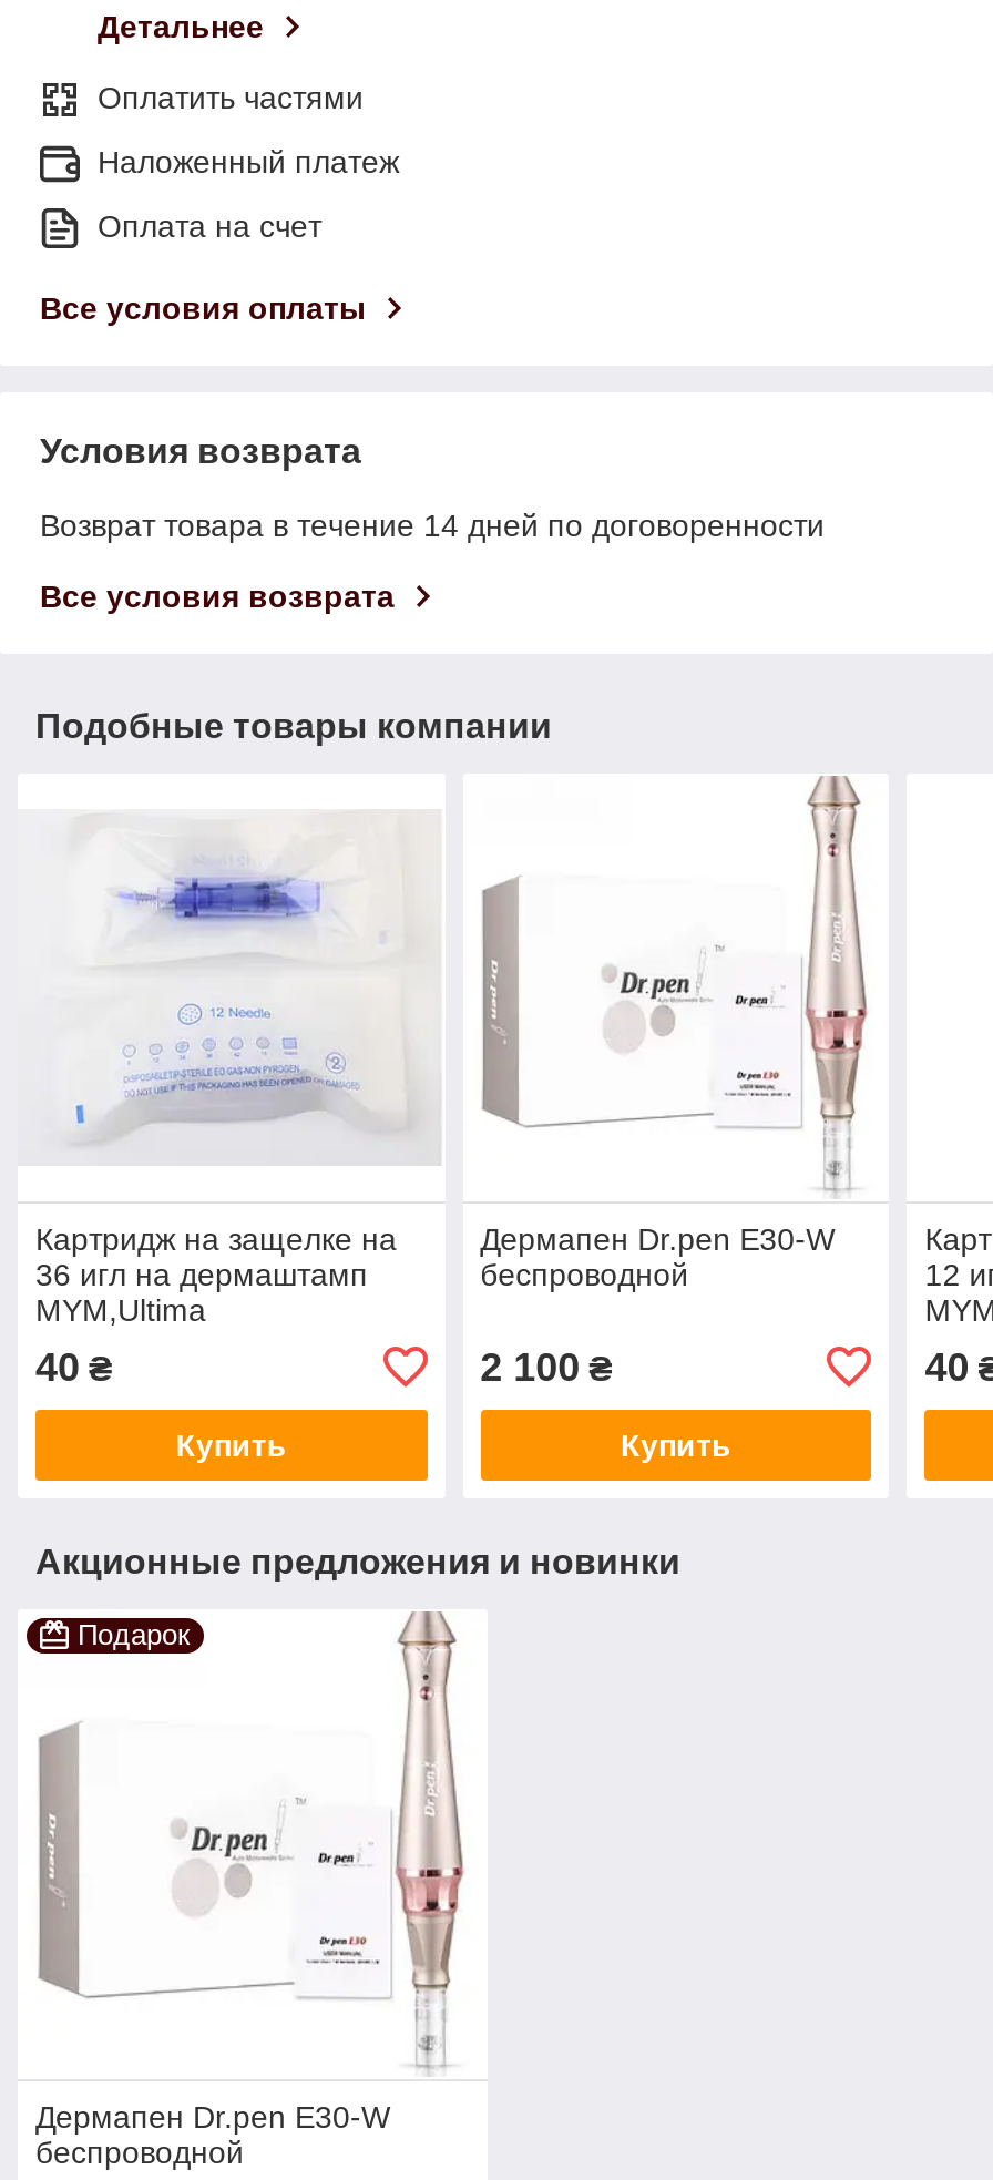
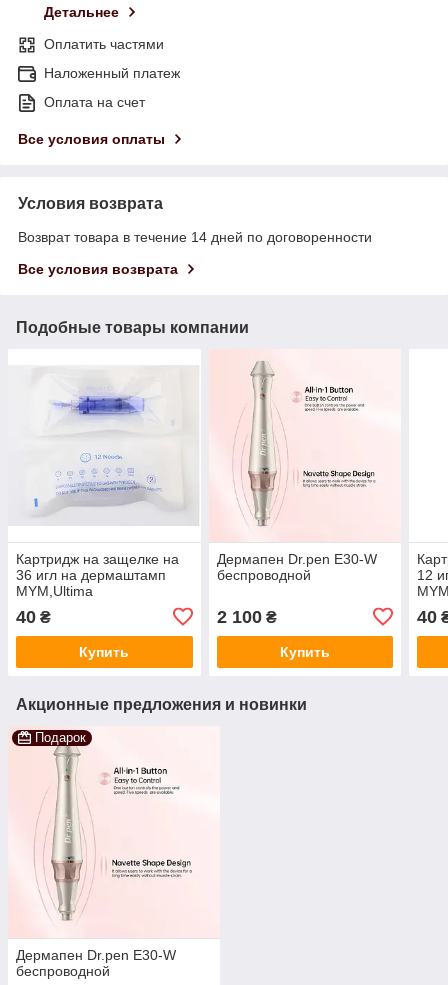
- [image]
+ [image]

- [image]
+ [image]
